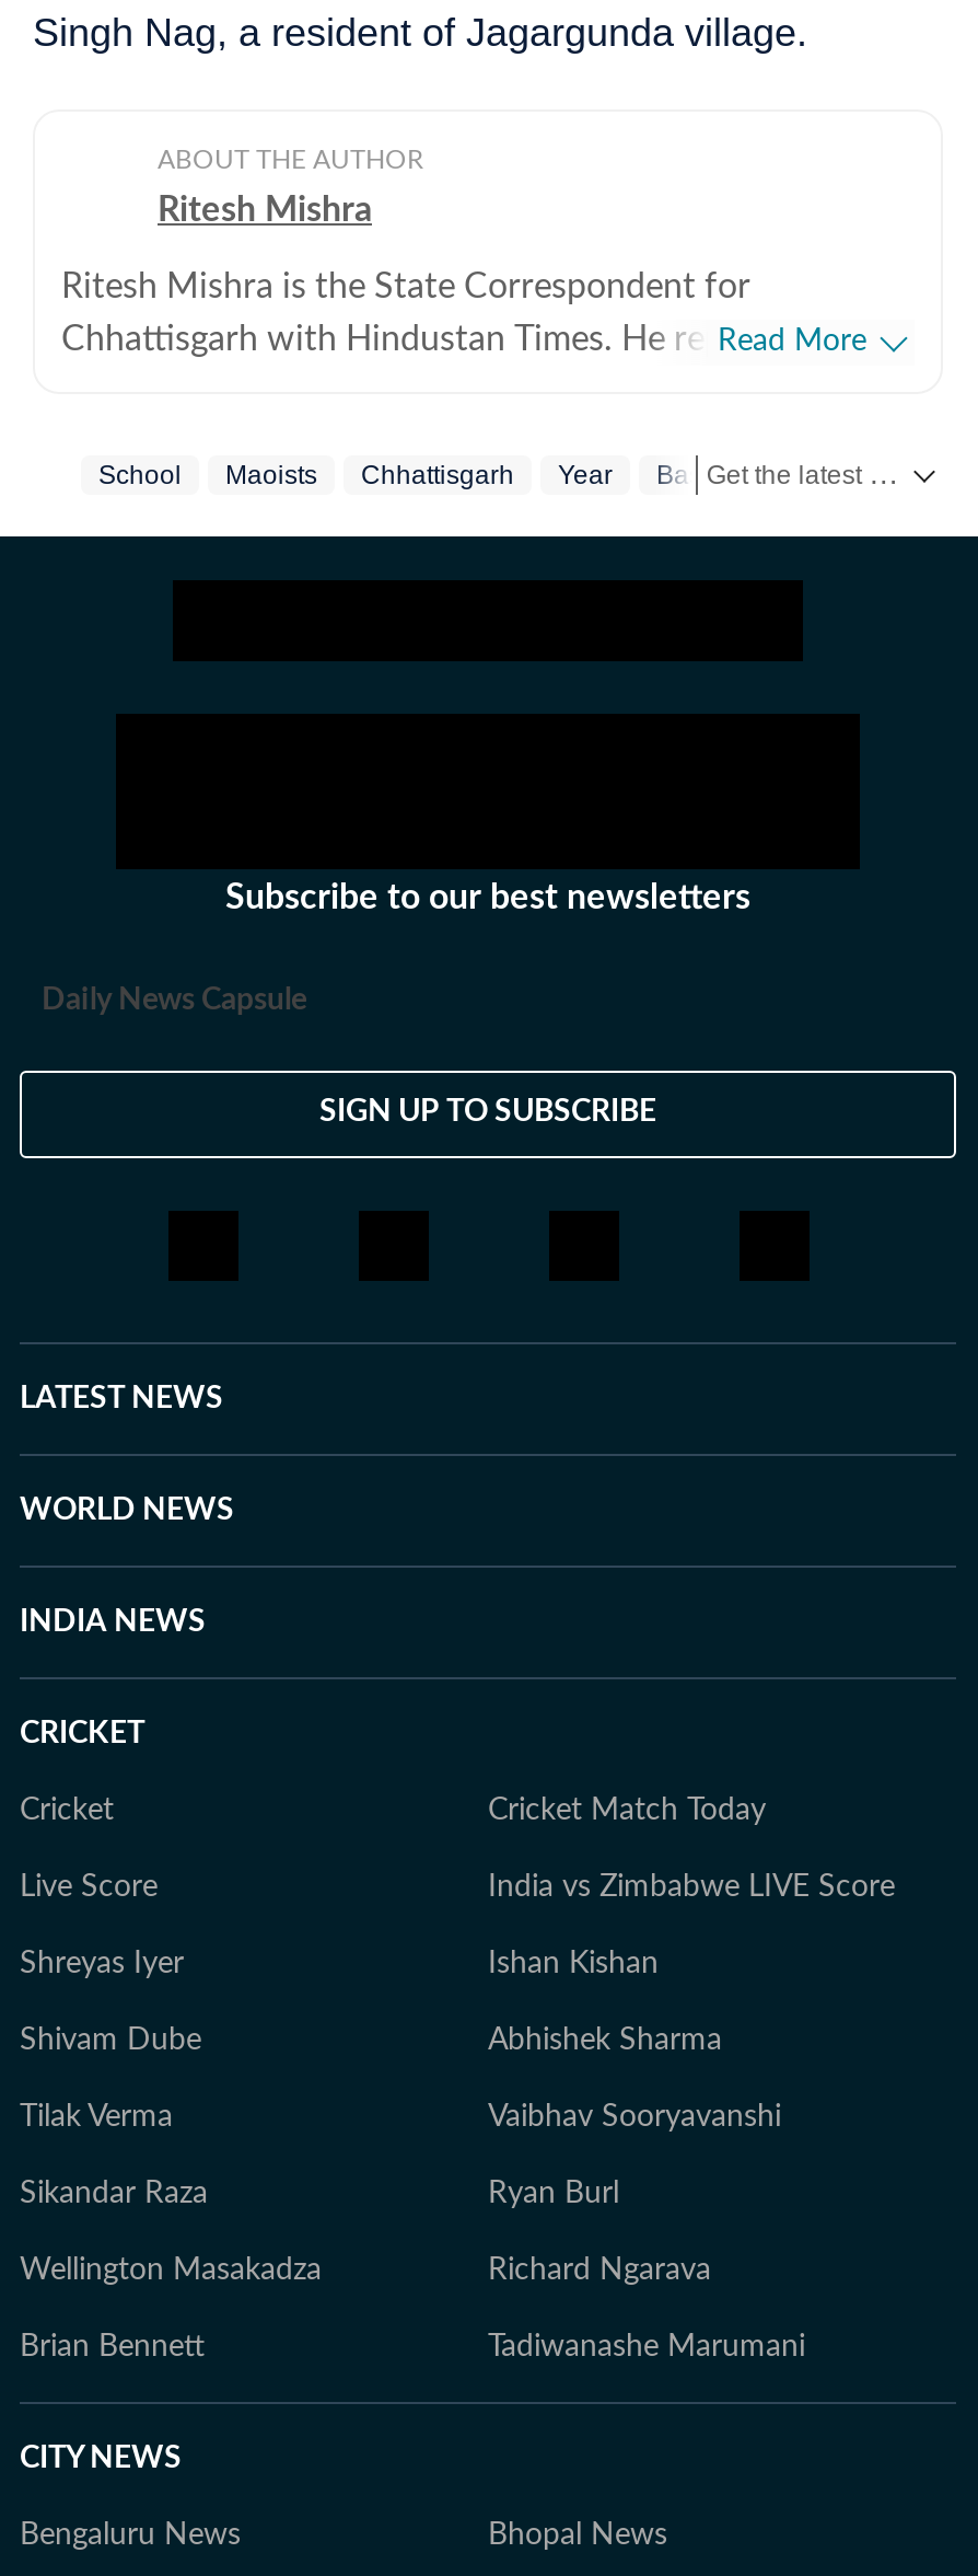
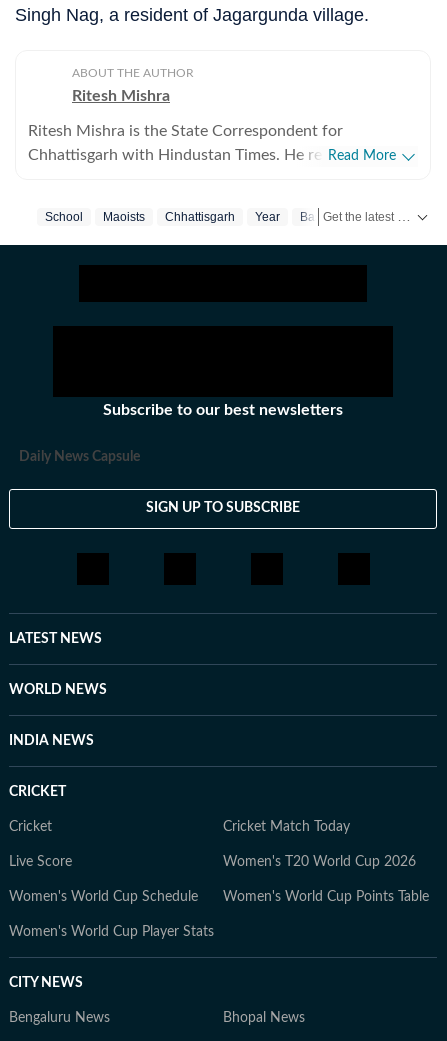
- India vs Zimbabwe LIVE Score
- Shreyas Iyer
- Ishan Kishan
- Shivam Dube
- Abhishek Sharma
- Tilak Verma
- Vaibhav Sooryavanshi
- Sikandar Raza
- Ryan Burl
- Wellington Masakadza
- Richard Ngarava
- Brian Bennett
- Tadiwanashe Marumani
+ Women's T20 World Cup 2026
+ Women's World Cup Schedule
+ Women's World Cup Points Table
+ Women's World Cup Player Stats
